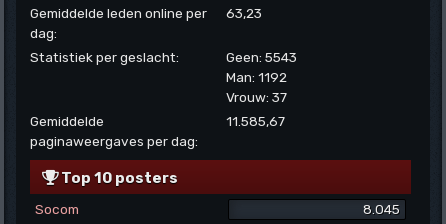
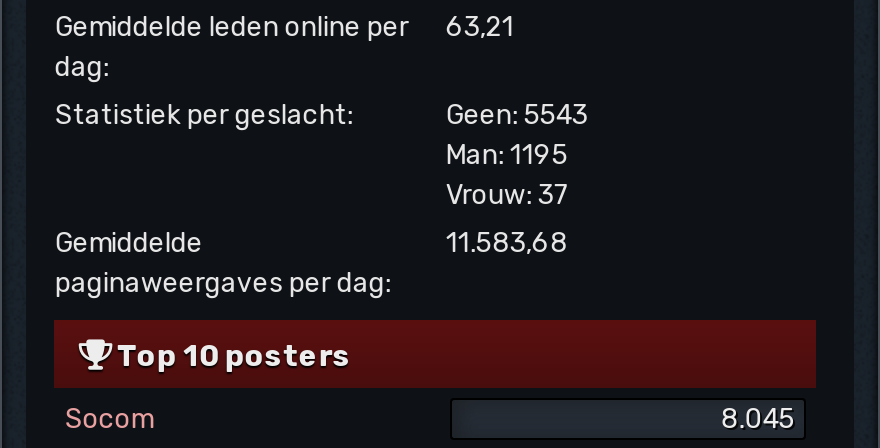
- Gemiddelde leden online per 63,23
+ Gemiddelde leden online per 63,21

- Man: 1192
+ Man: 1195

- 11.585,67
+ 11.583,68
